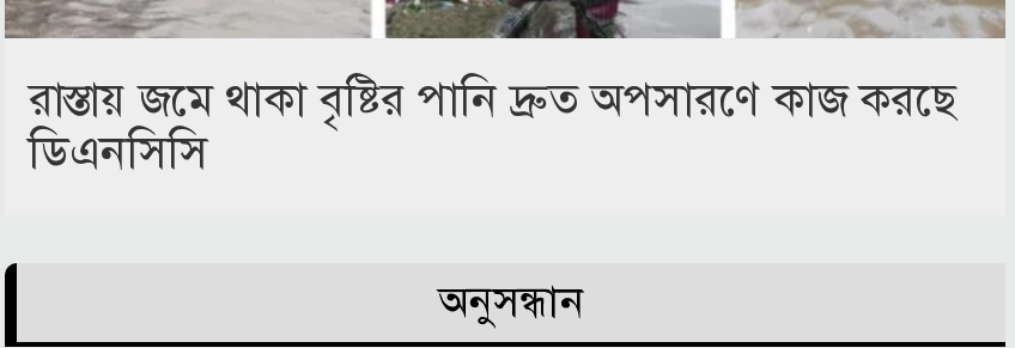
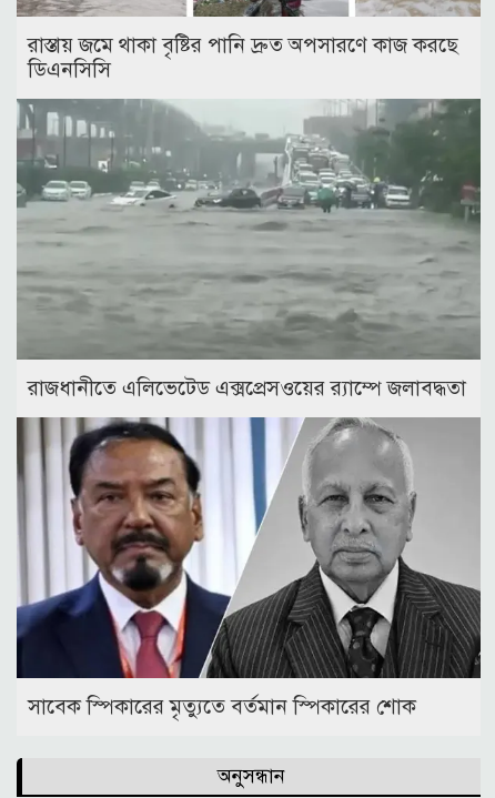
+ [image]
+ রাজধানীতে এলিভেটেড এক্সপ্রেসওয়ের র‍্যাম্পে জলাবদ্ধতা

+ [image]
+ সাবেক স্পিকারের মৃত্যুতে বর্তমান স্পিকারের শোক
